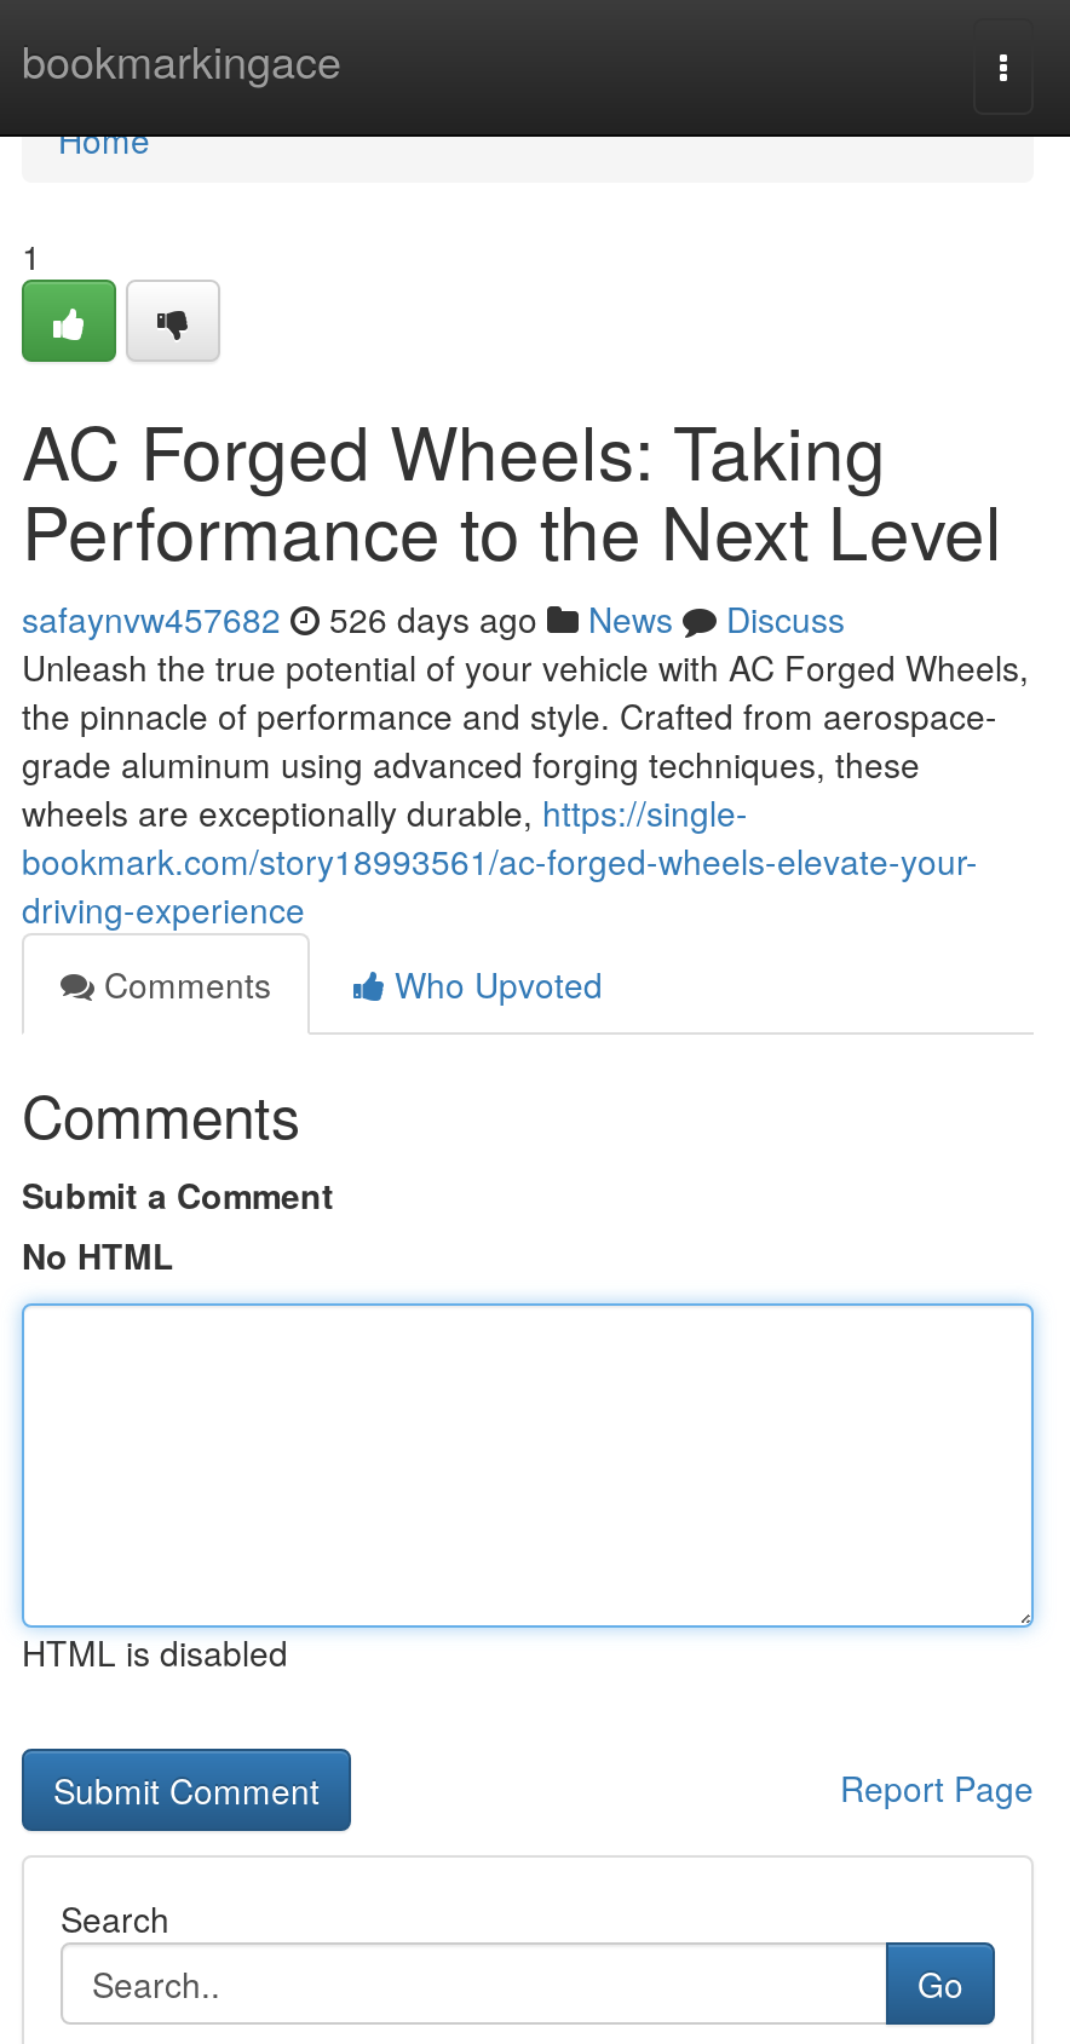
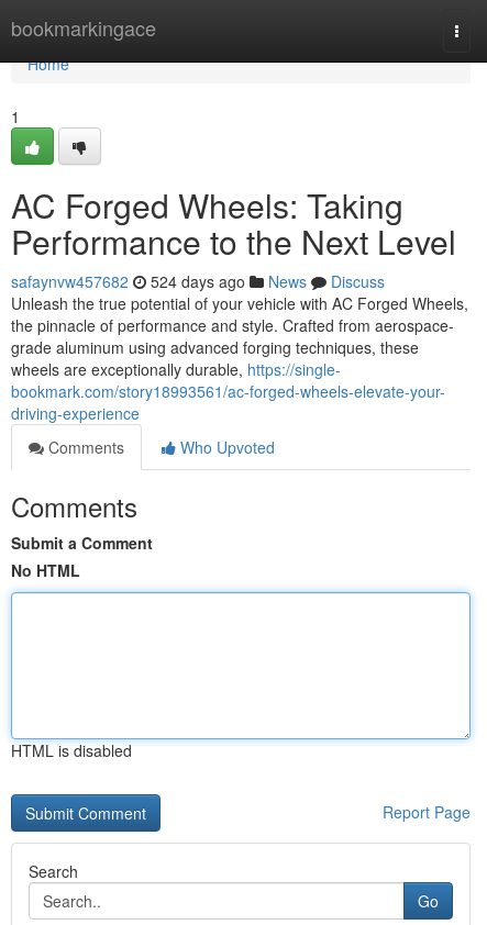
- safaynvw457682 526 days ago News Discuss
+ safaynvw457682 524 days ago News Discuss
